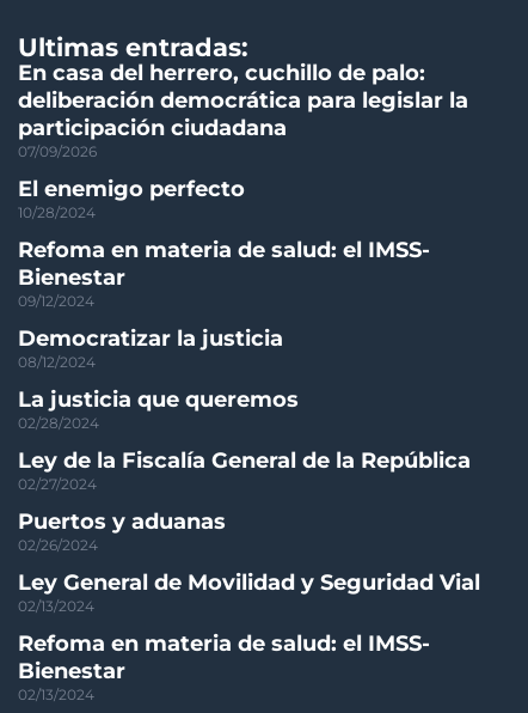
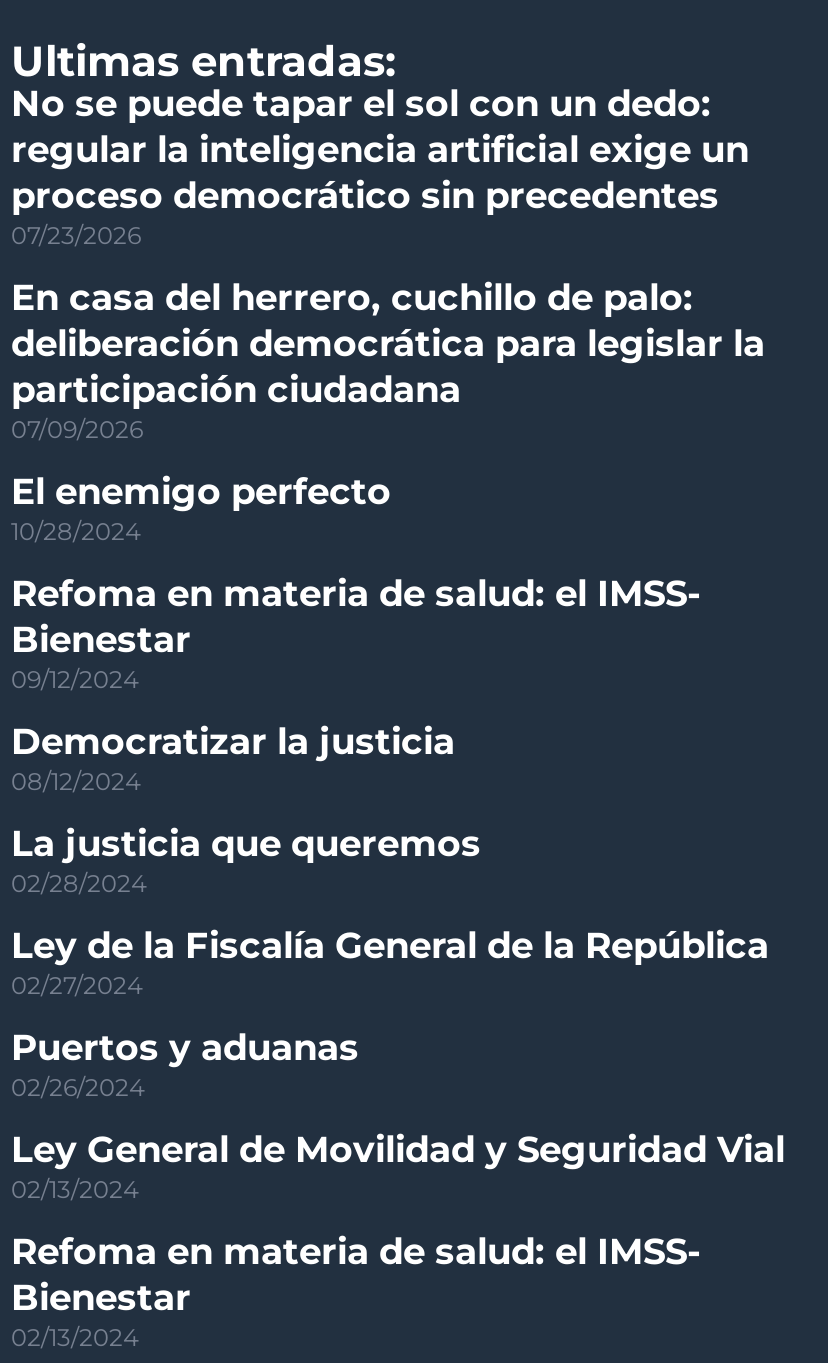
+ No se puede tapar el sol con un dedo:
+ regular la inteligencia artificial exige un
+ proceso democrático sin precedentes
+ 07/23/2026
